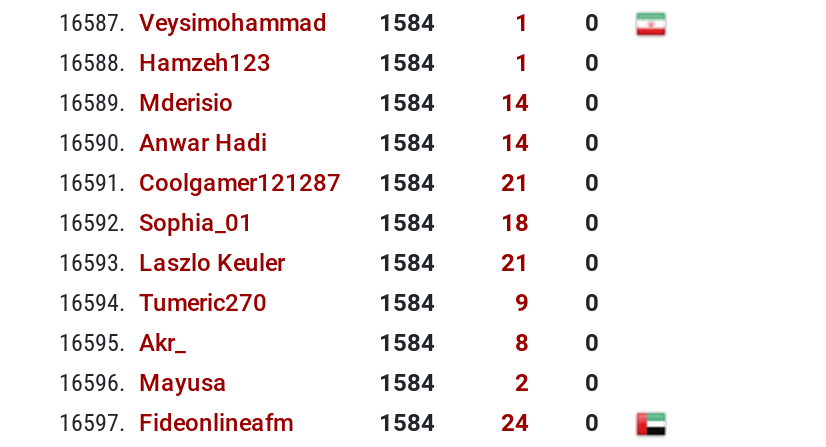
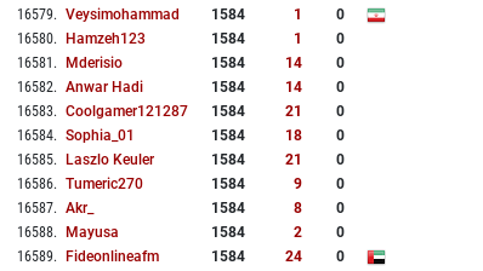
- 16587. Veysimohammad
+ 16579. Veysimohammad

- 16588. Hamzeh123
+ 16580. Hamzeh123

- 16589. Mderisio
+ 16581. Mderisio

- 16590. Anwar Hadi
+ 16582. Anwar Hadi

- 16591. Coolgamer121287 1584
+ 16583. Coolgamer121287 1584

- 16592. Sophia_01
+ 16584. Sophia_01

- 16593. Laszlo Keuler
+ 16585. Laszlo Keuler

- 16594. Tumeric270
+ 16586. Tumeric270

- 16595. Akr_
+ 16587. Akr_

- 16596. Mayusa
+ 16588. Mayusa

- 16597. Fideonlineafm
+ 16589. Fideonlineafm
